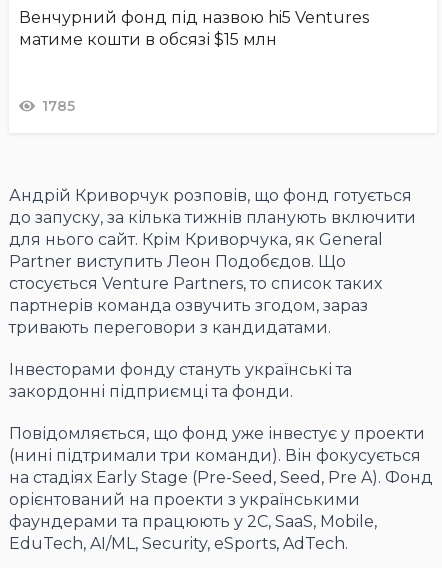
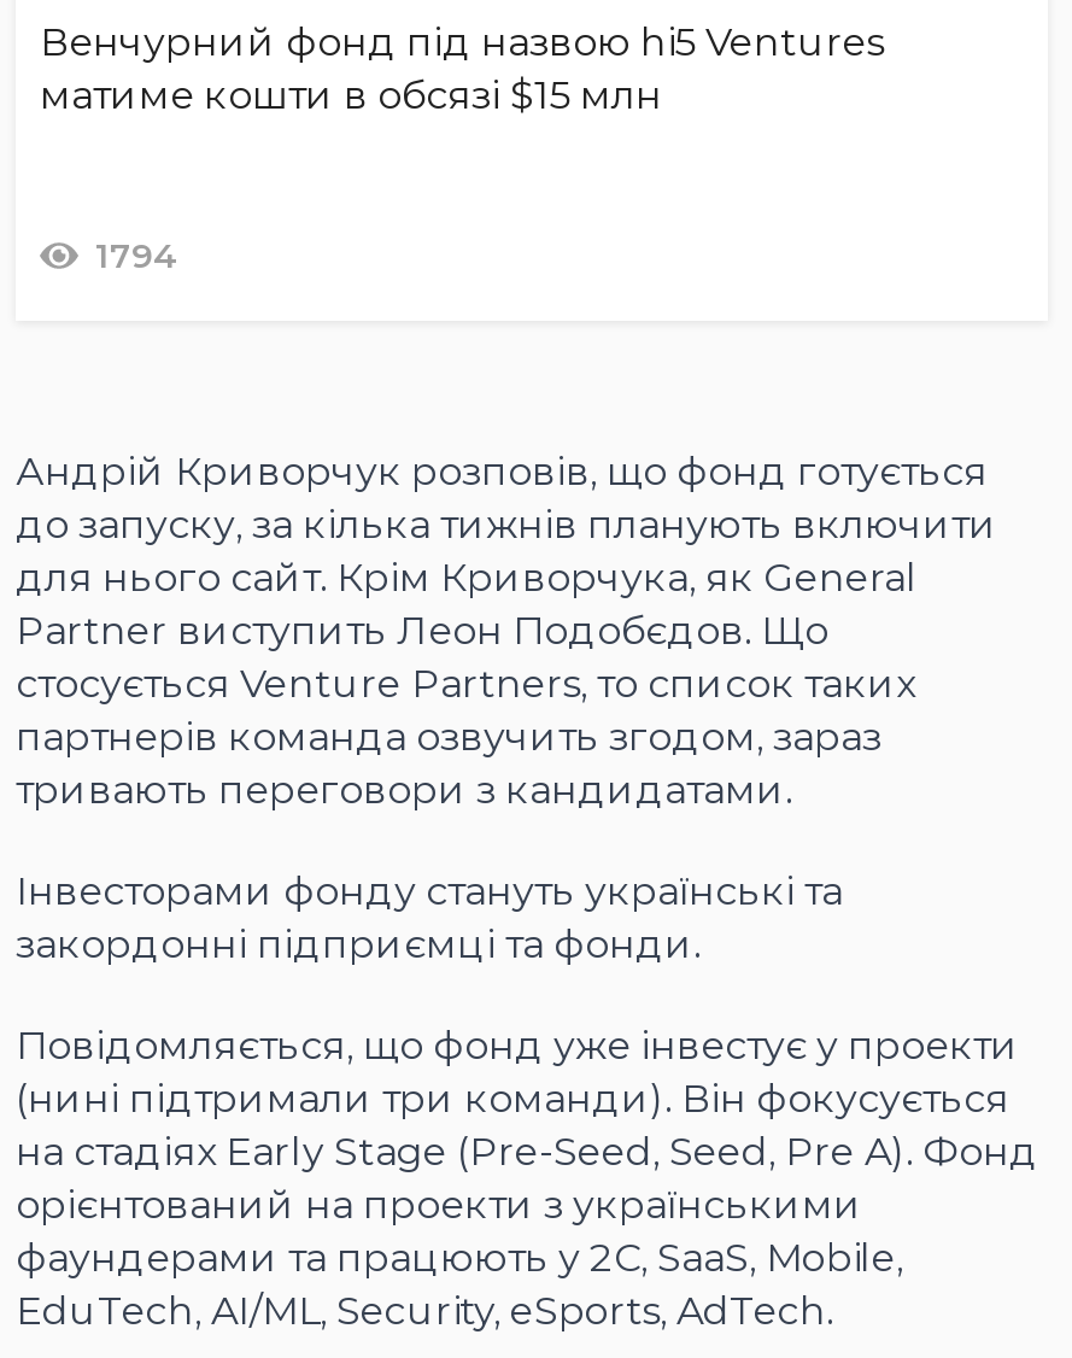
- 1785
+ 1794
